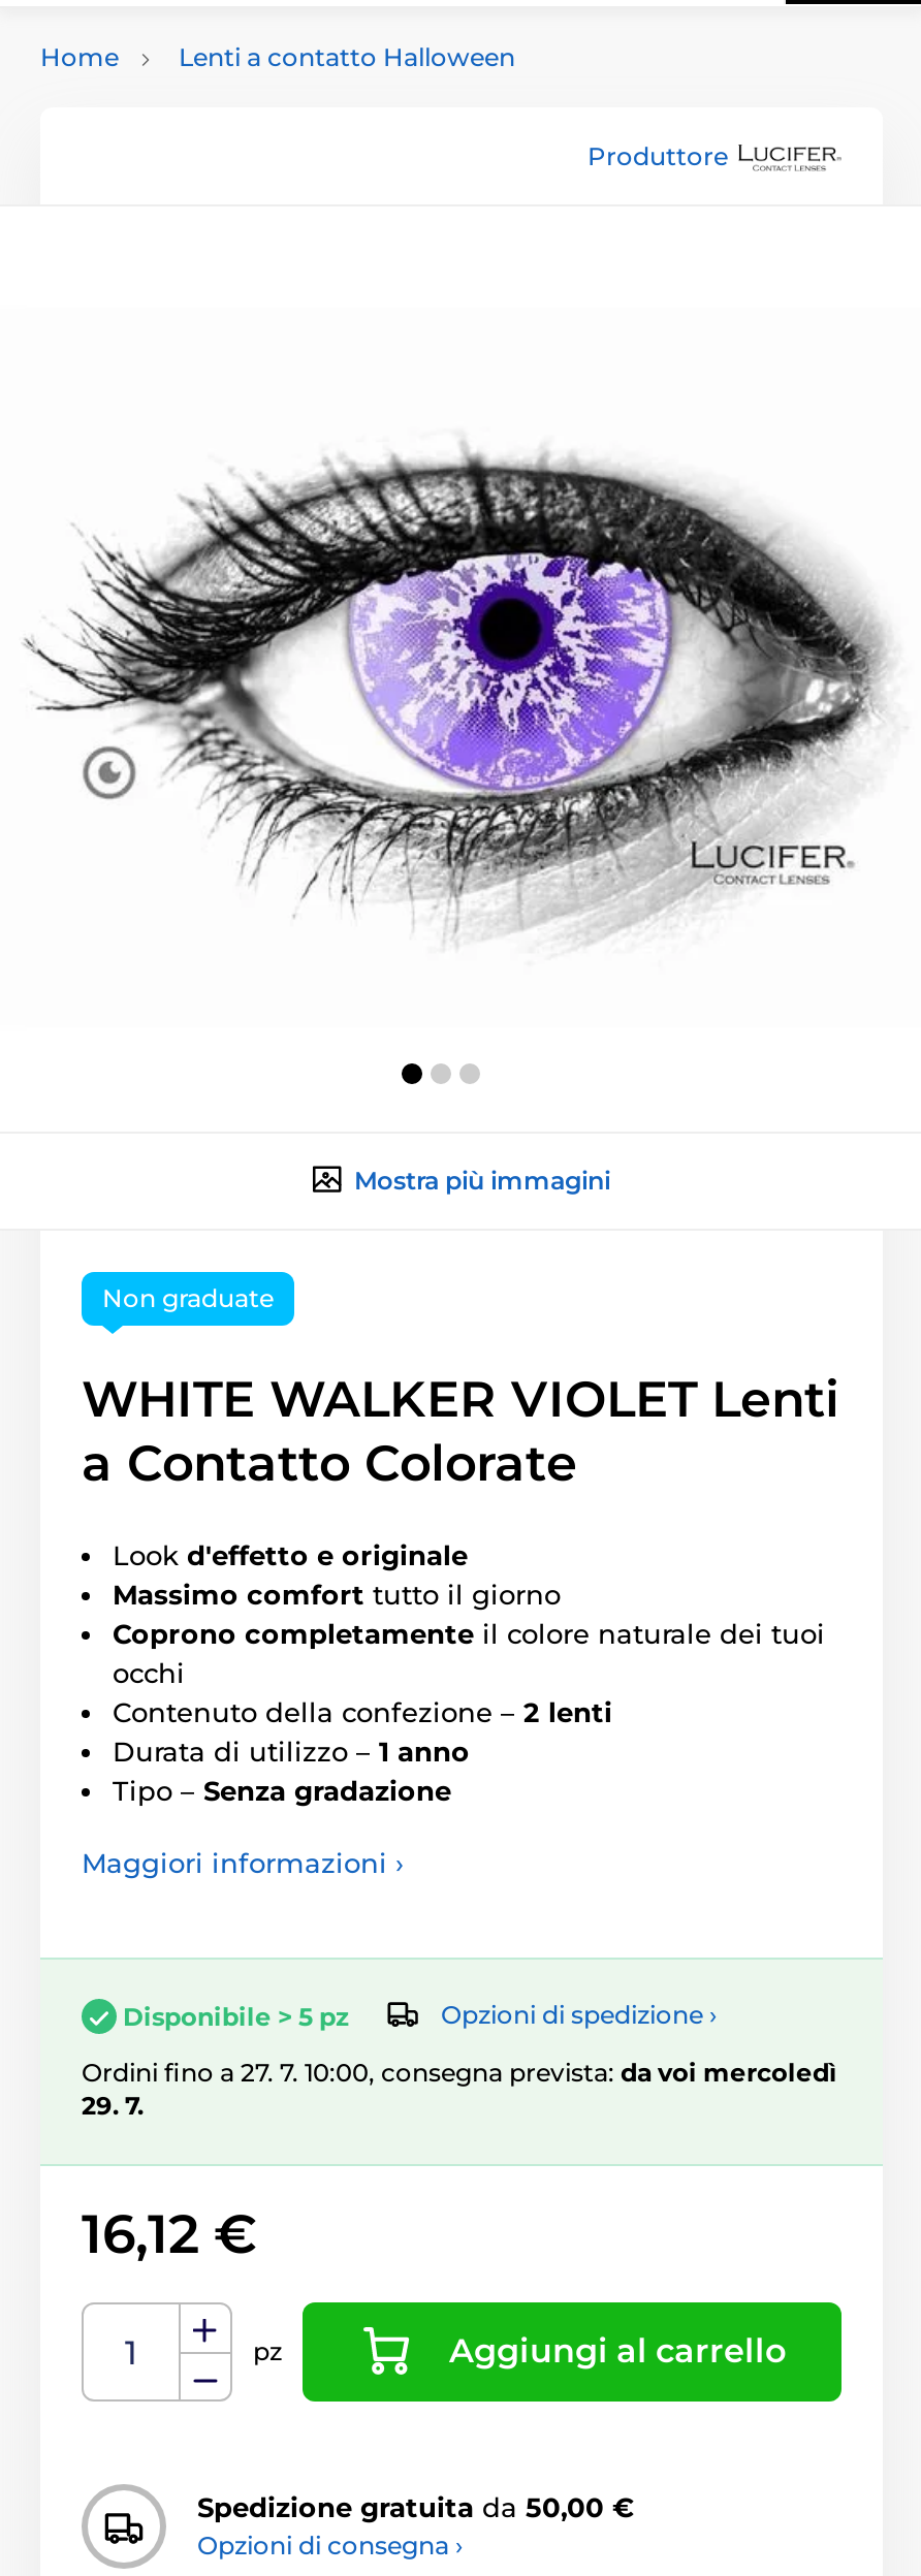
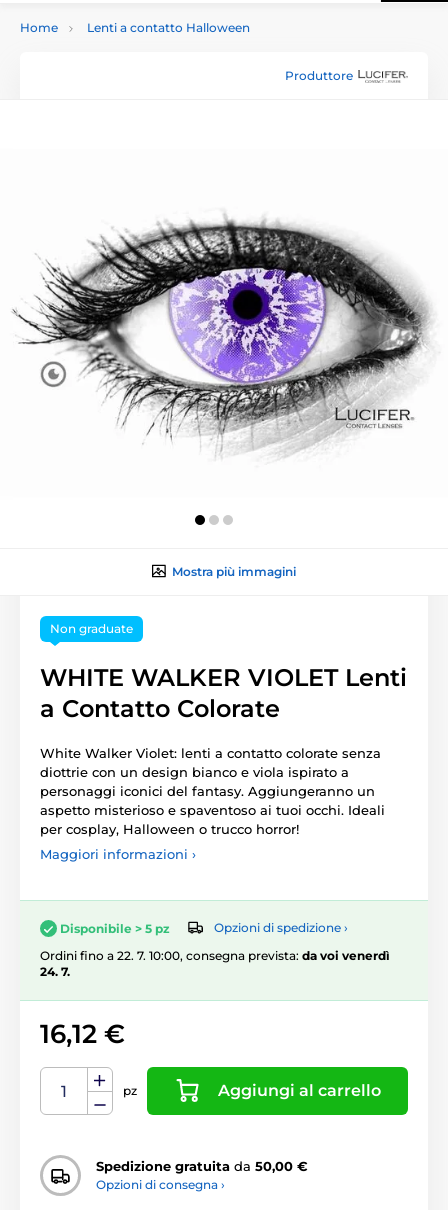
- Look d'effetto e originale
- Massimo comfort tutto il giorno
- Coprono completamente il colore naturale dei tuoi
- occhi
- Contenuto della confezione – 2 lenti
- Durata di utilizzo – 1 anno
- Tipo – Senza gradazione
+ White Walker Violet: lenti a contatto colorate senza
+ diottrie con un design bianco e viola ispirato a
+ personaggi iconici del fantasy. Aggiungeranno un
+ aspetto misterioso e spaventoso ai tuoi occhi. Ideali
+ per cosplay, Halloween o trucco horror!

- Ordini fino a 27. 7. 10:00, consegna prevista: da voi mercoledì
+ Ordini fino a 22. 7. 10:00, consegna prevista: da voi venerdì

- 29. 7.
+ 24. 7.
